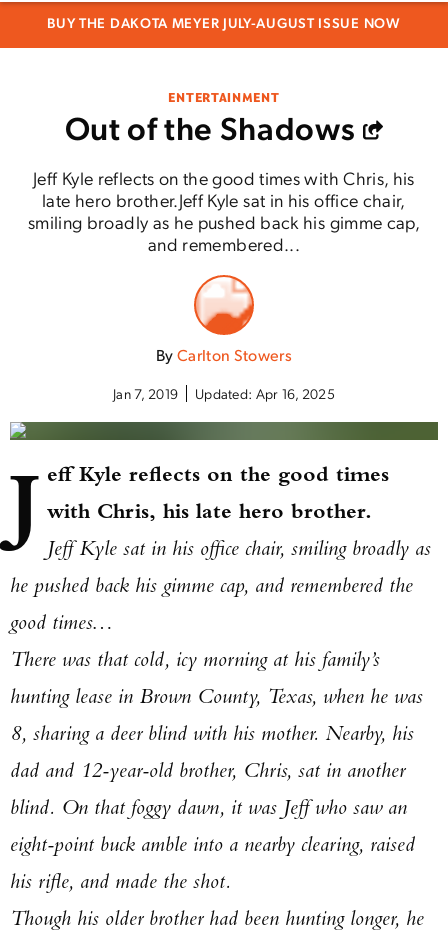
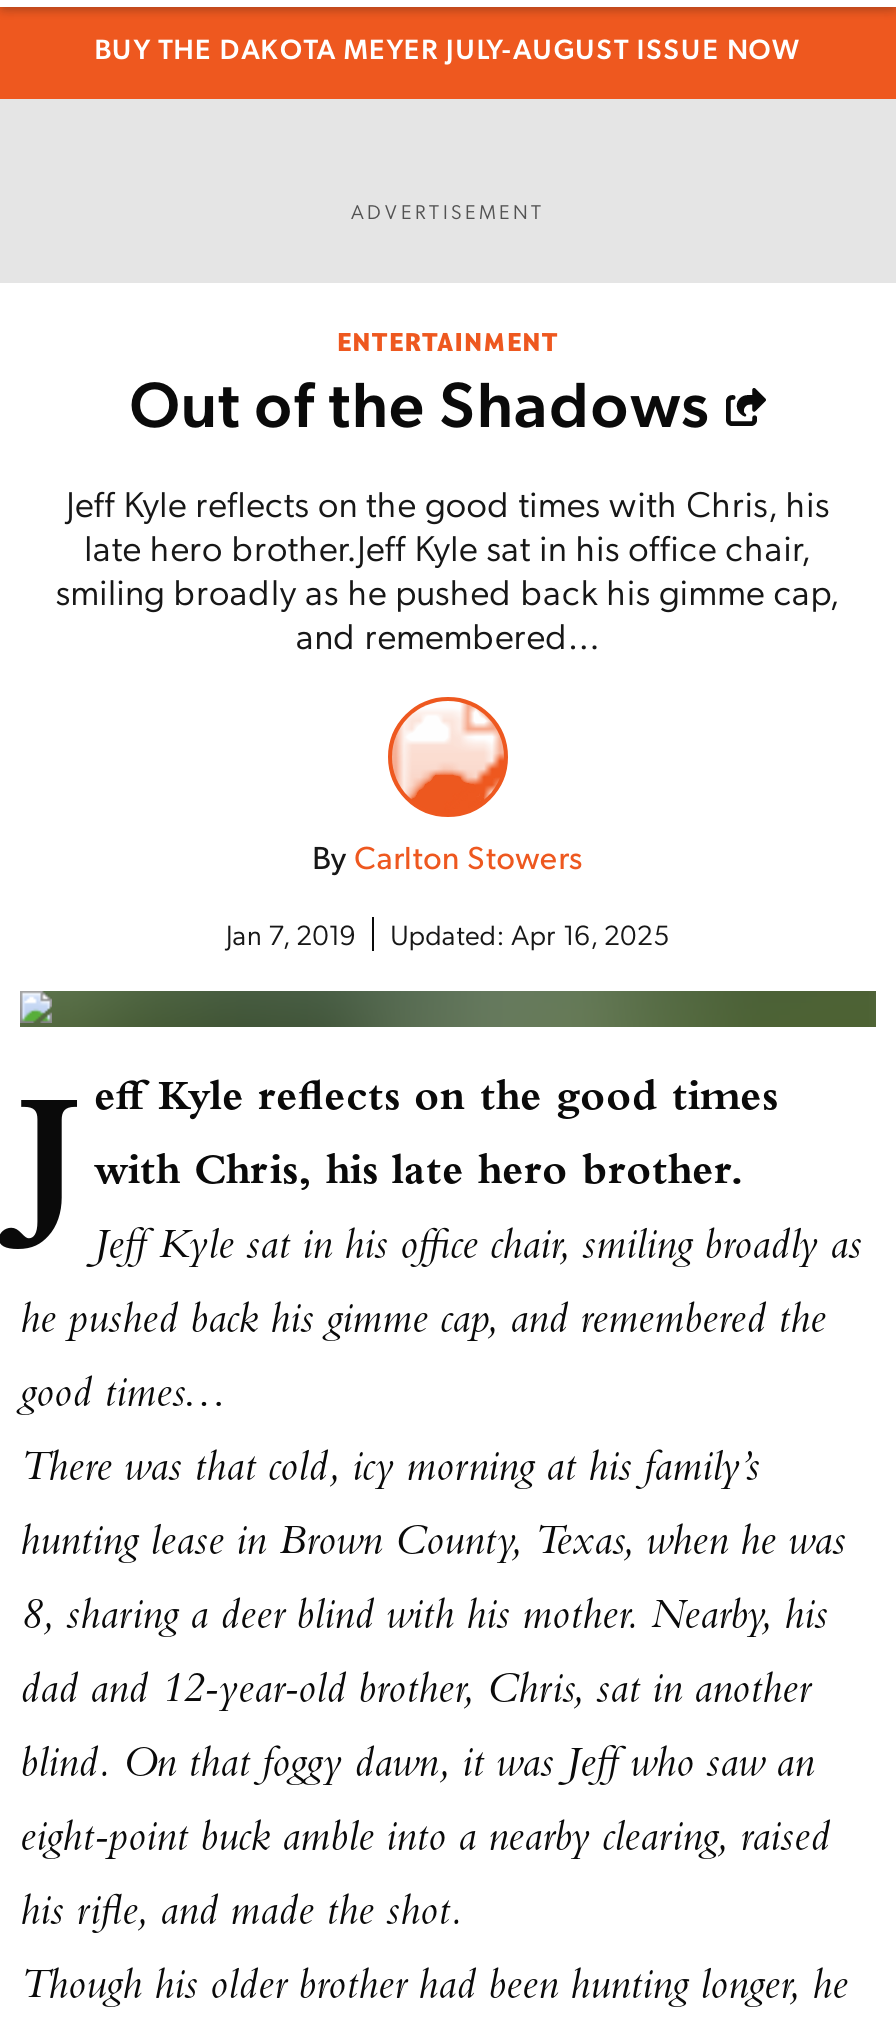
+ ADVERTISEMENT
